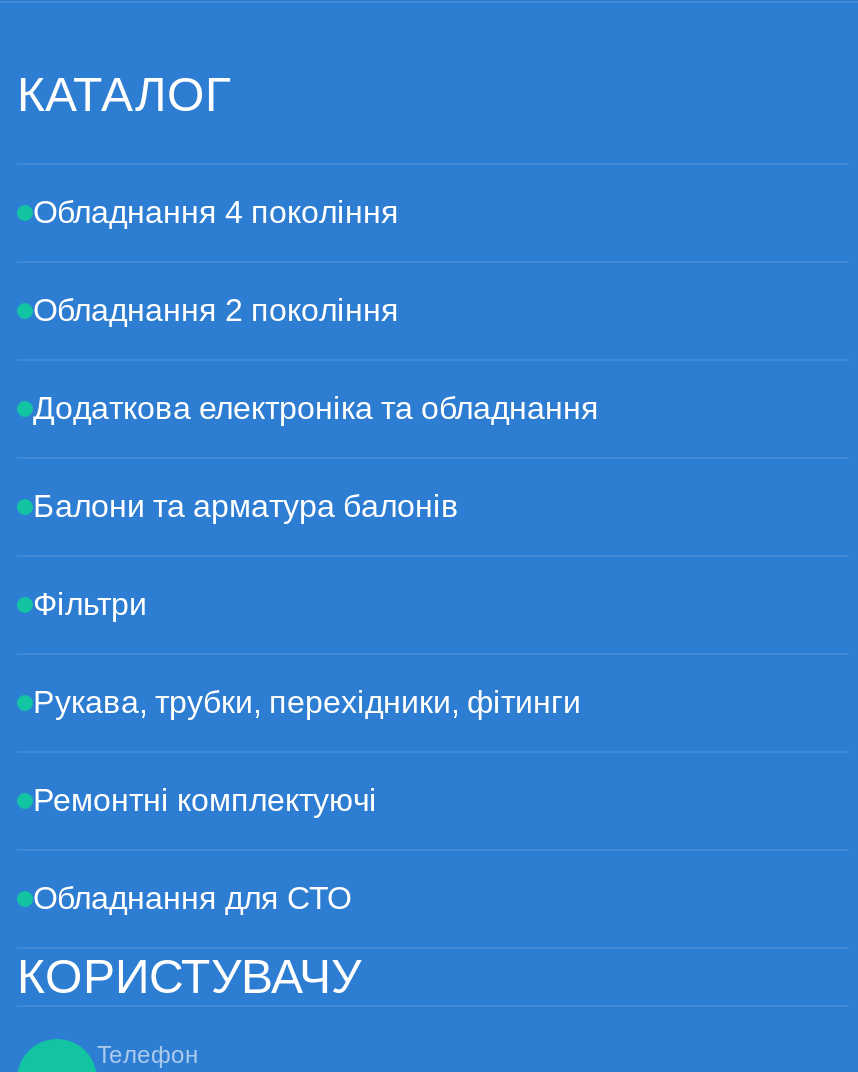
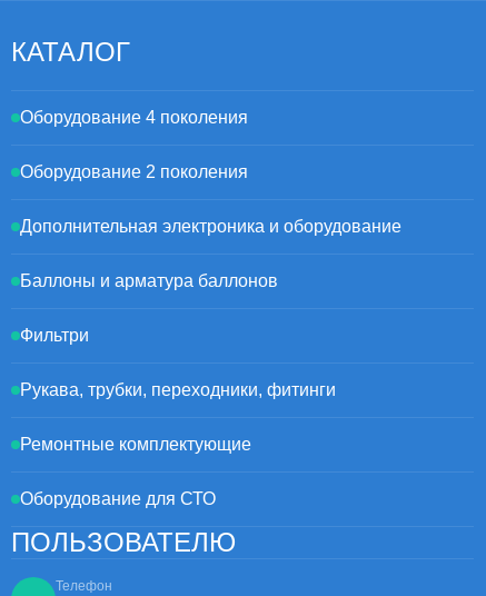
- Обладнання 4 покоління
+ Оборудование 4 поколения

- Обладнання 2 покоління
+ Оборудование 2 поколения

- Додаткова електроніка та обладнання
+ Дополнительная электроника и оборудование

- Балони та арматура балонів
+ Баллоны и арматура баллонов

- Фільтри
+ Фильтри

- Рукава, трубки, перехідники, фітинги
+ Рукава, трубки, переходники, фитинги

- Ремонтні комплектуючі
+ Ремонтные комплектующие

- Обладнання для СТО
+ Оборудование для СТО

- КОРИСТУВАЧУ
+ ПОЛЬЗОВАТЕЛЮ
